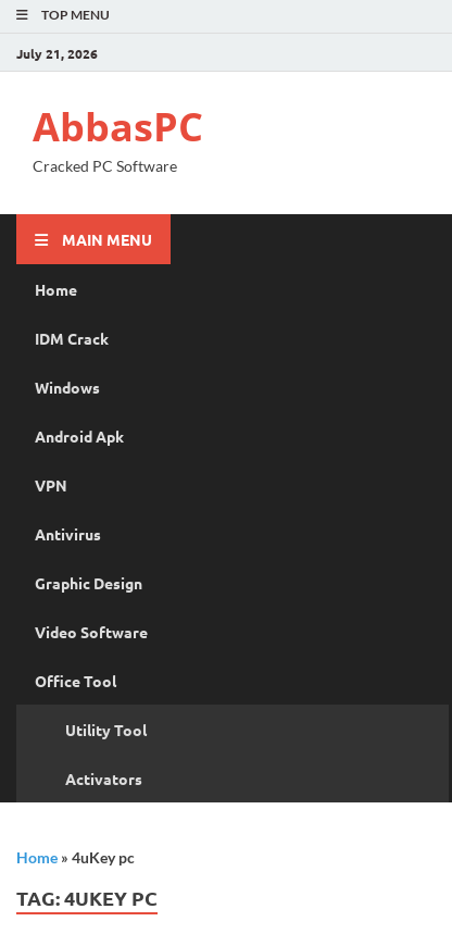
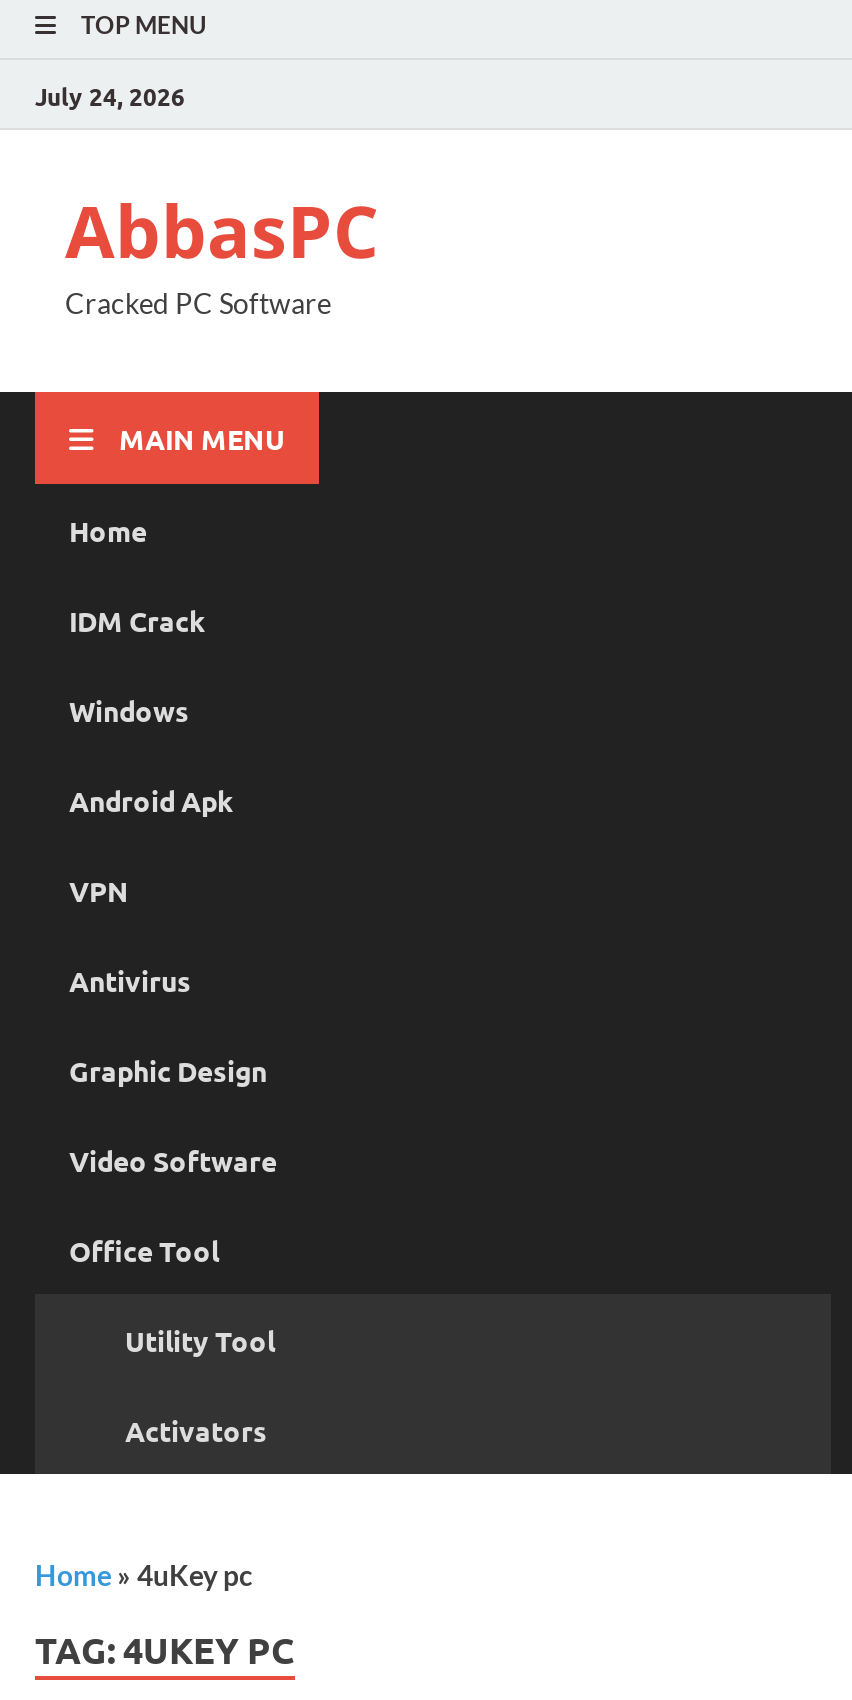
- July 21, 2026
+ July 24, 2026
